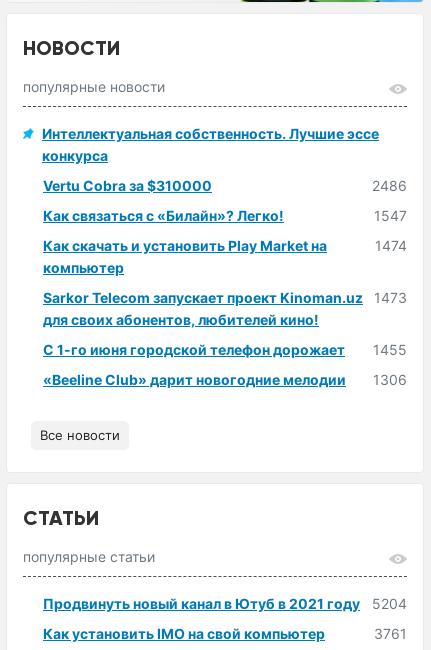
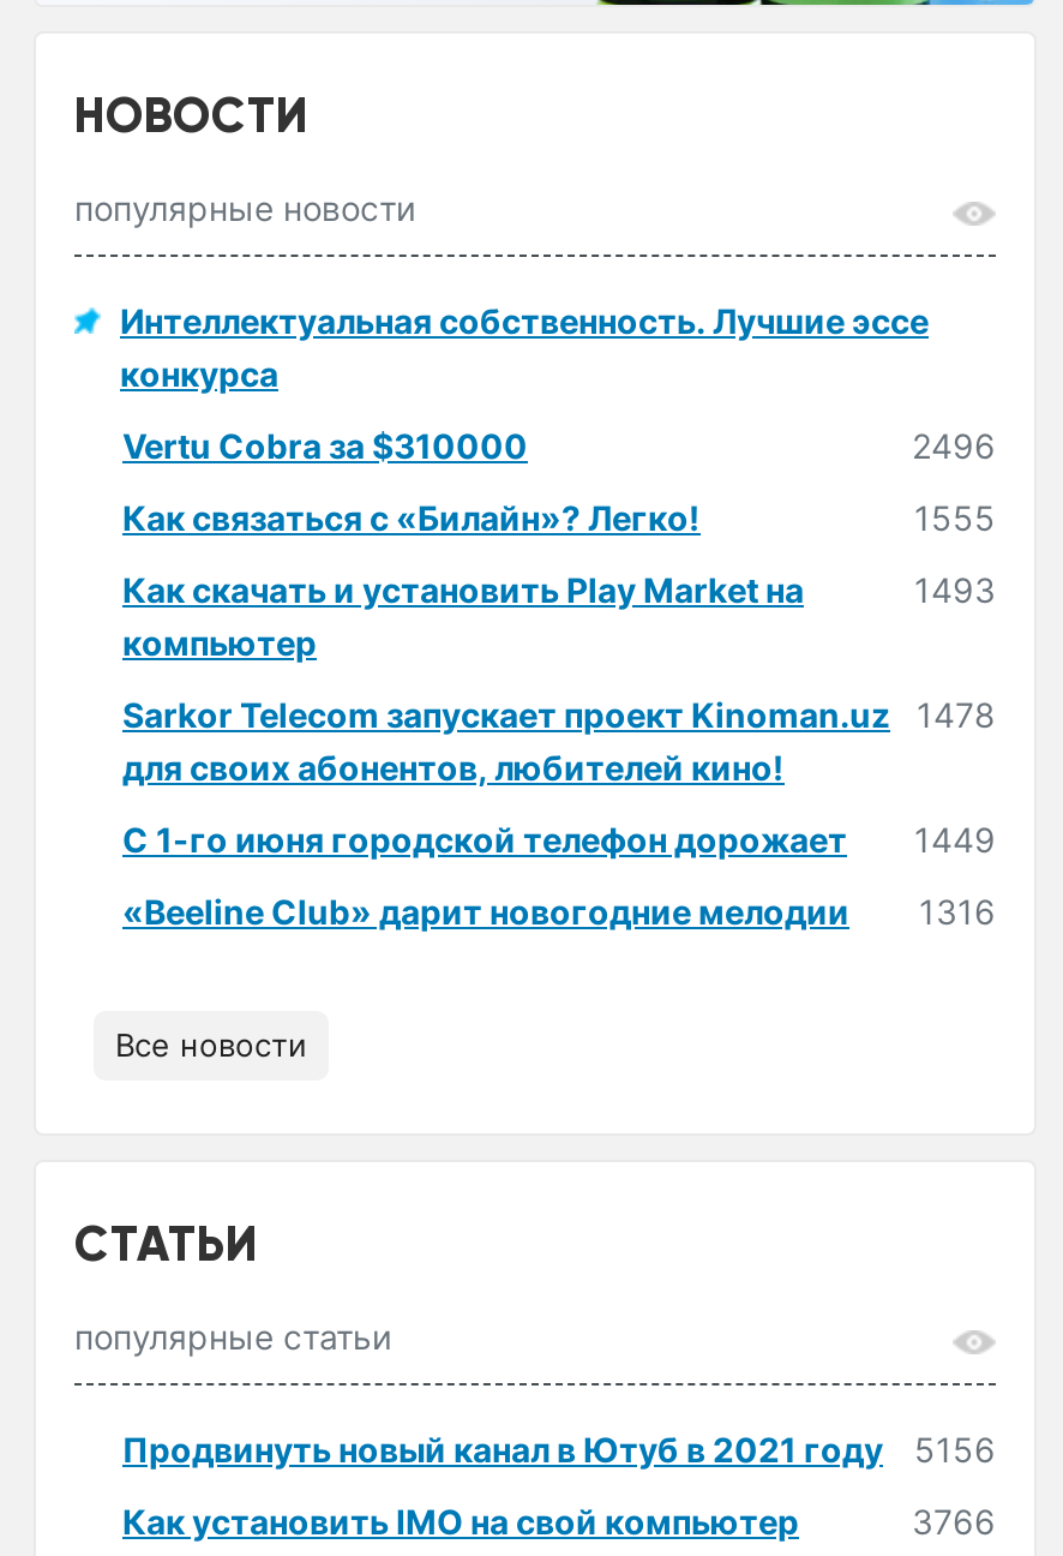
- 2486
+ 2496

- 1547
+ 1555

- 1474
+ 1493

- Sarkor Telecom запускает проект Kinoman.uz 1473
+ Sarkor Telecom запускает проект Kinoman.uz 1478

- С 1-го июня городской телефон дорожает 1455
+ С 1-го июня городской телефон дорожает 1449

- «Beeline Club» дарит новогодние мелодии 1306
+ «Beeline Club» дарит новогодние мелодии 1316

- Продвинуть новый канал в Ютуб в 2021 году 5204
+ Продвинуть новый канал в Ютуб в 2021 году 5156

- 3761
+ 3766
